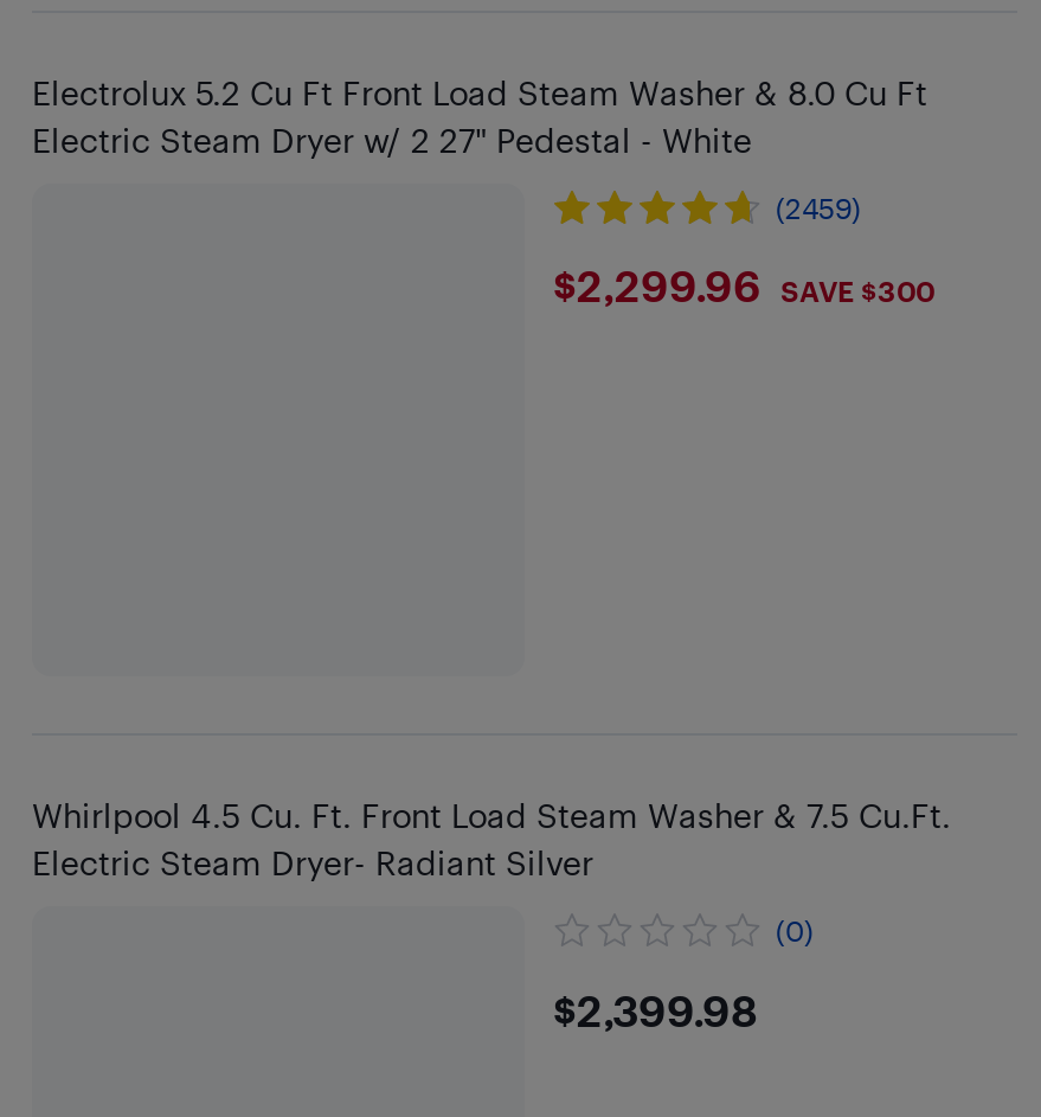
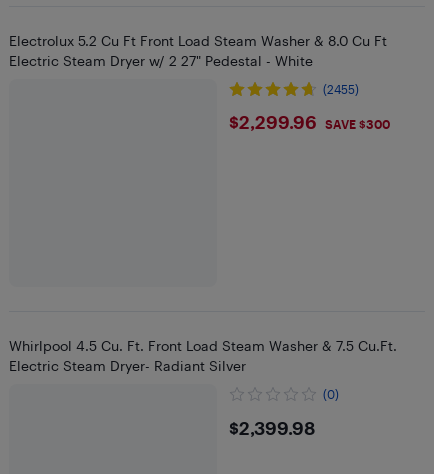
- (2459)
+ (2455)
